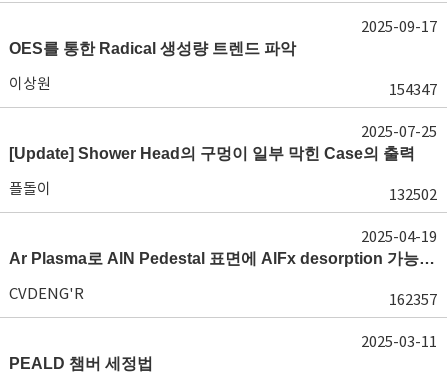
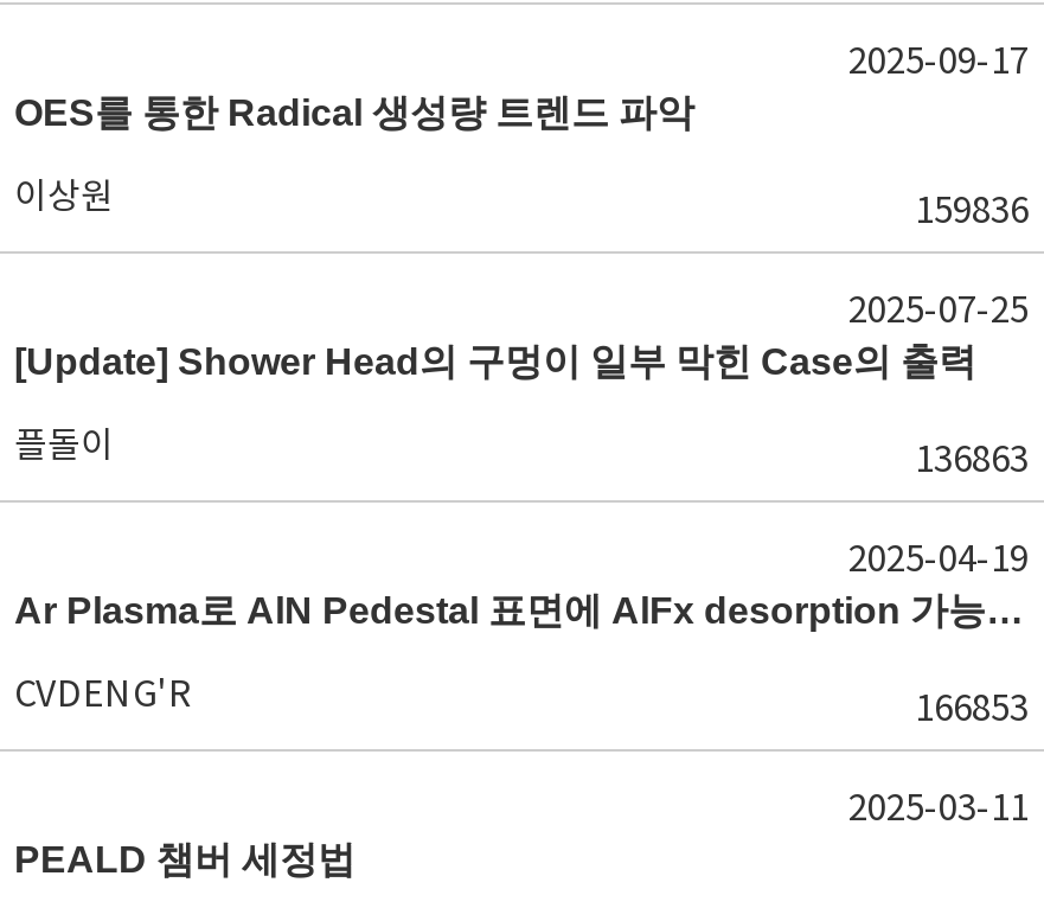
- 154347
+ 159836

- 132502
+ 136863

- 162357
+ 166853
